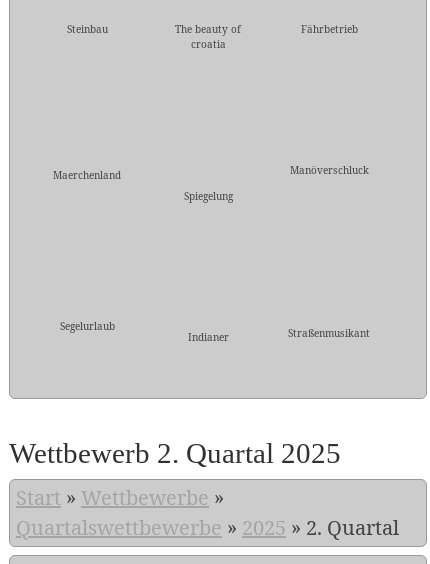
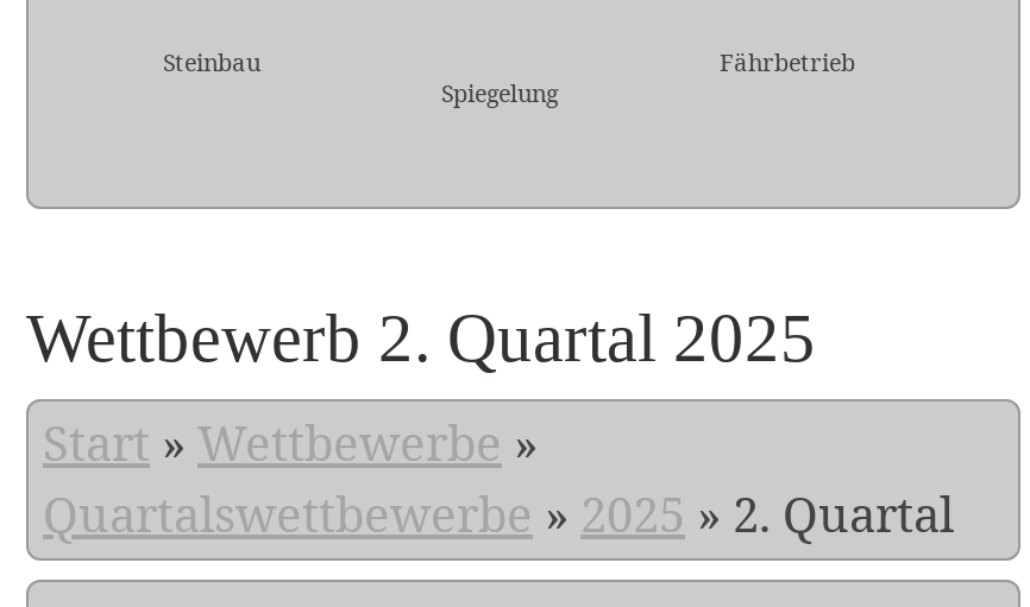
- The beauty of
- croatia
+ Spiegelung

- Maerchenland
- Spiegelung

- Manöverschluck

- Segelurlaub
- Indianer
- Straßenmusikant
